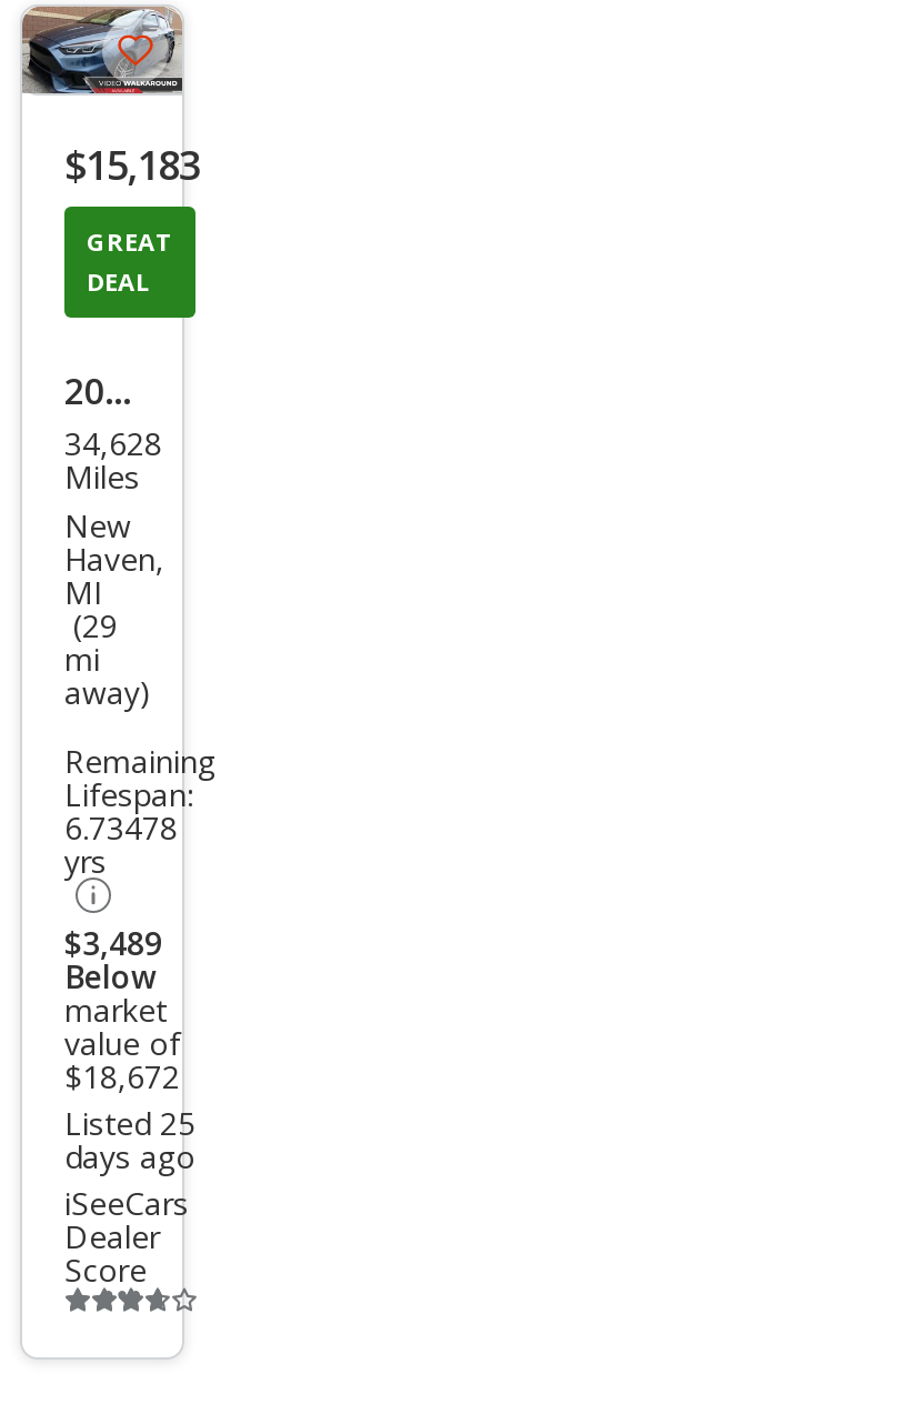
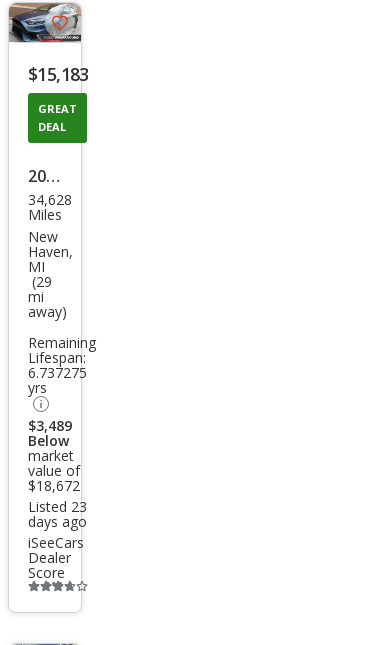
- 6.73478
+ 6.737275

- Listed 25
+ Listed 23
